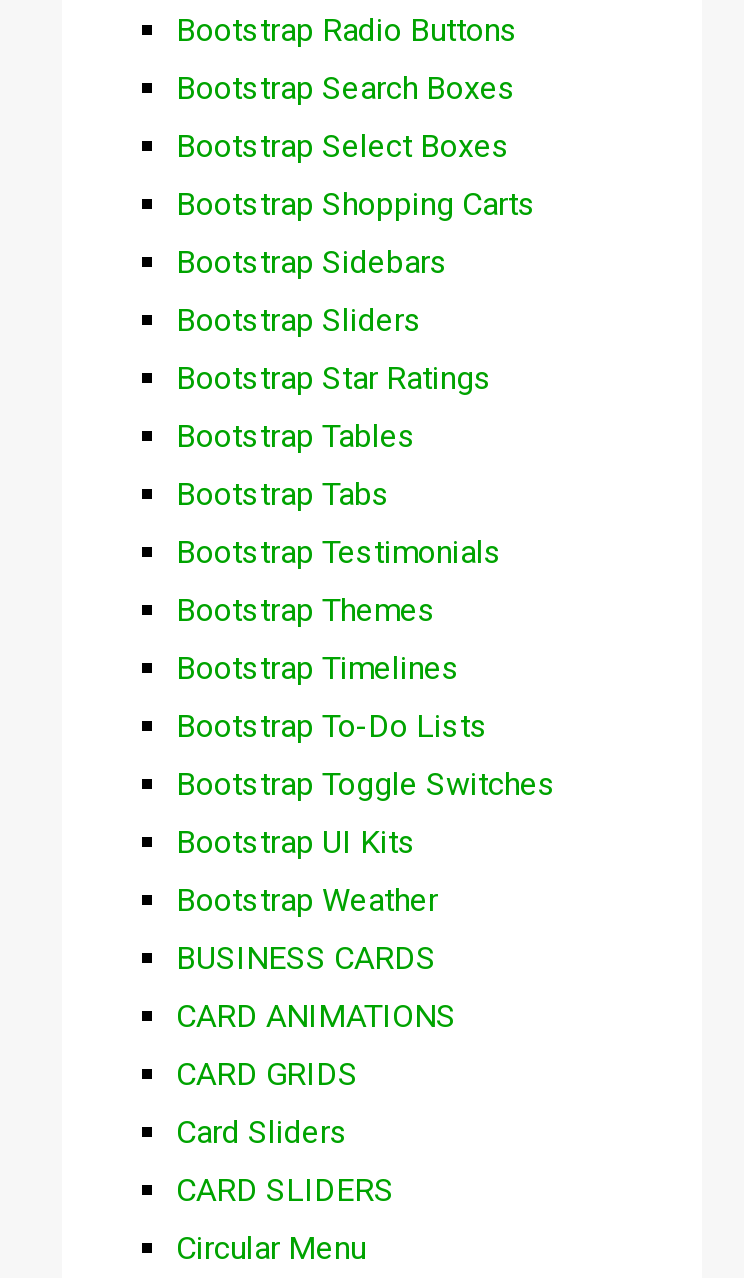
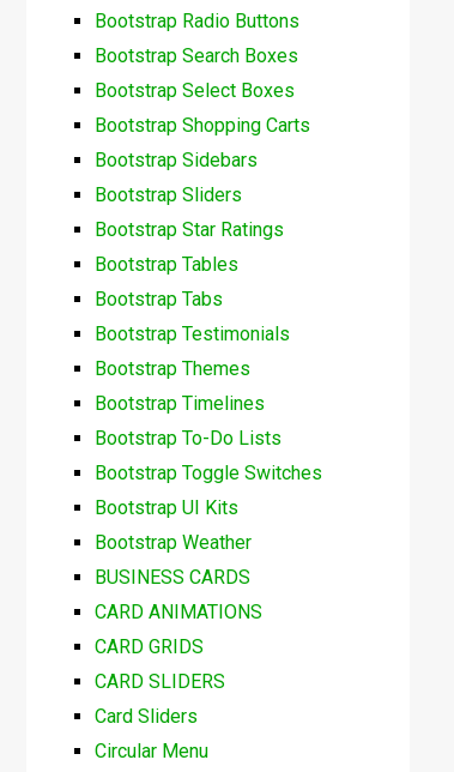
moved down: Card Sliders

moved up: CARD SLIDERS
